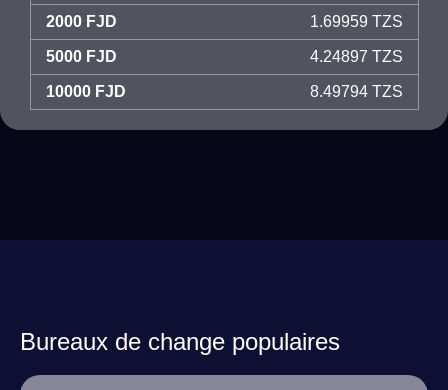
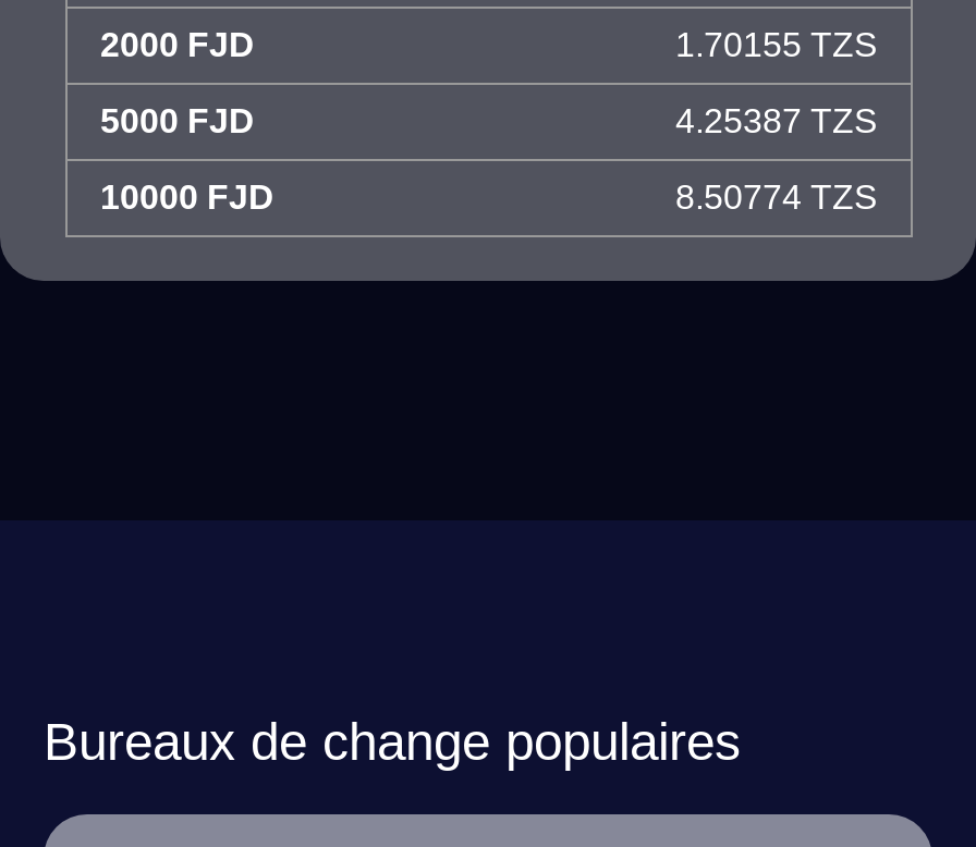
- 1.69959 TZS
+ 1.70155 TZS

- 4.24897 TZS
+ 4.25387 TZS

- 8.49794 TZS
+ 8.50774 TZS
